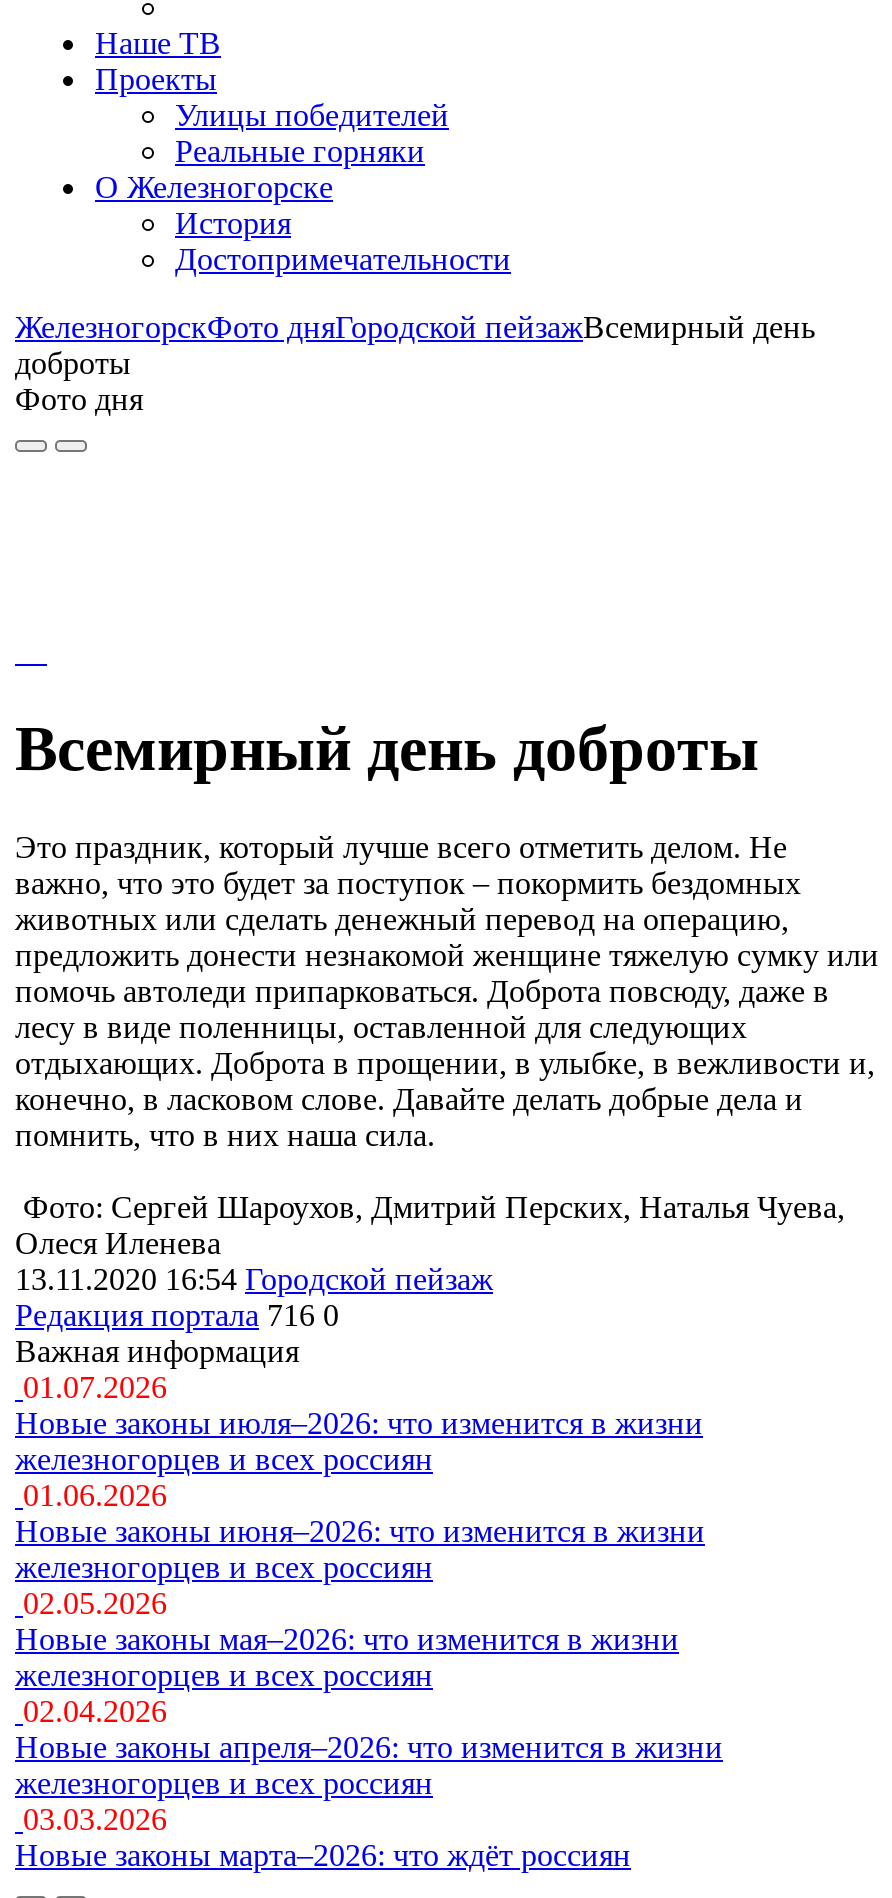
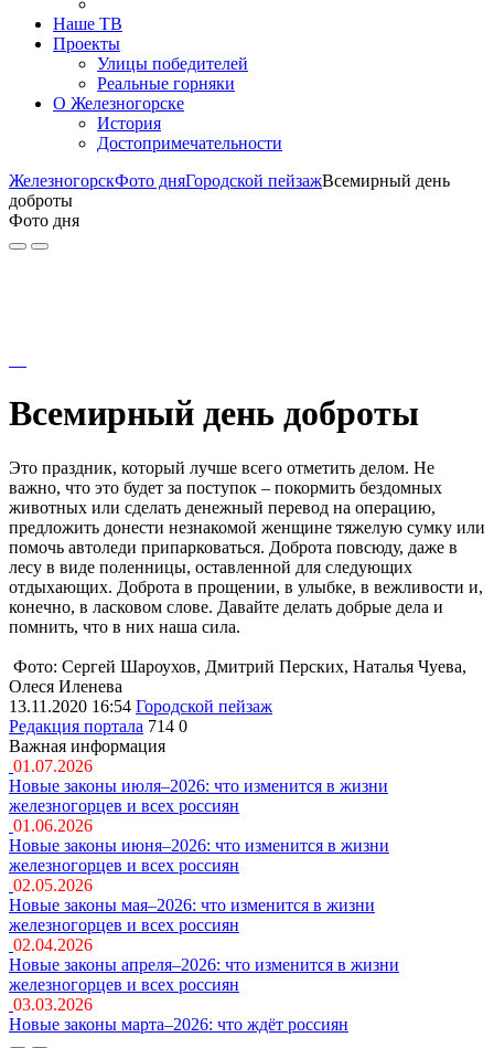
- Редакция портала 716 0
+ Редакция портала 714 0
